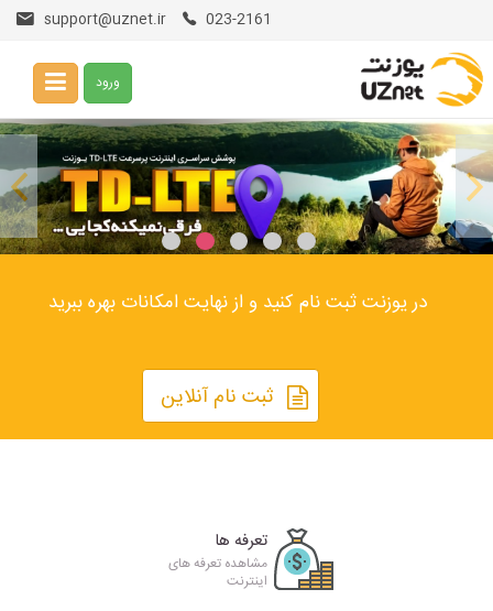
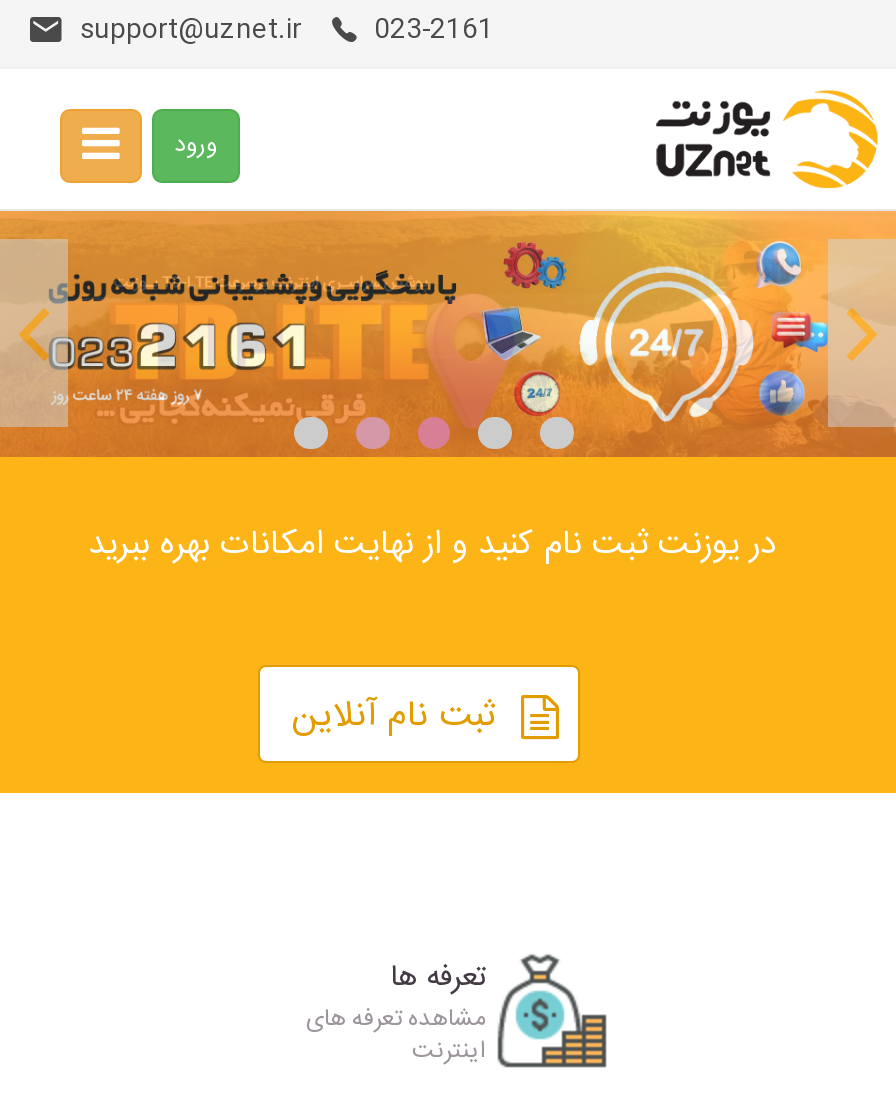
- [image]
+ [image]
